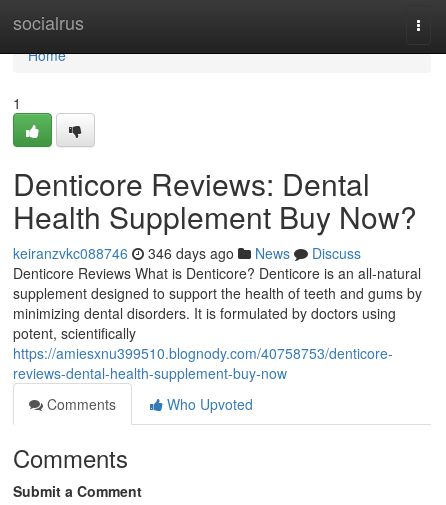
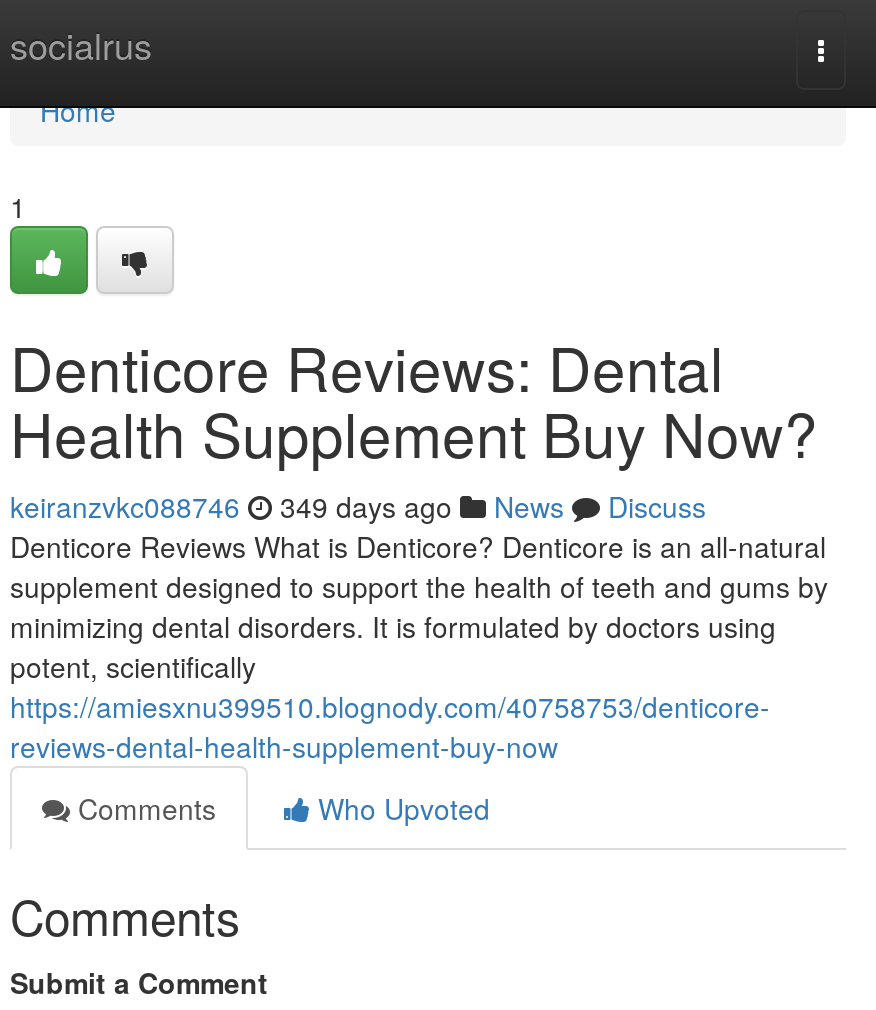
- keiranzvkc088746 346 days ago News Discuss
+ keiranzvkc088746 349 days ago News Discuss
